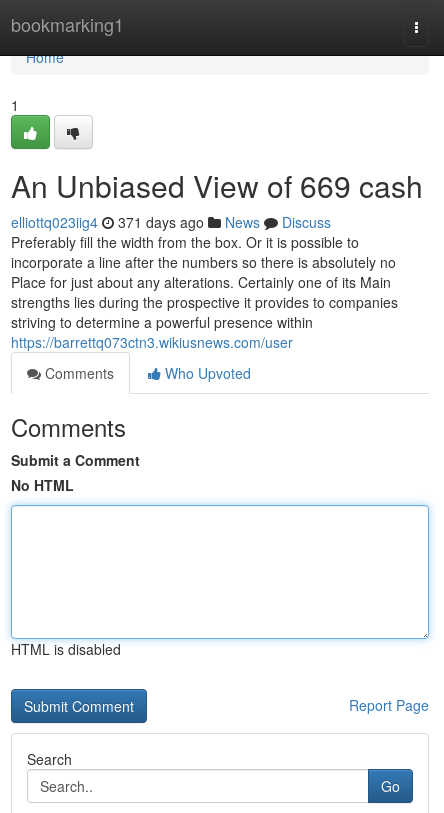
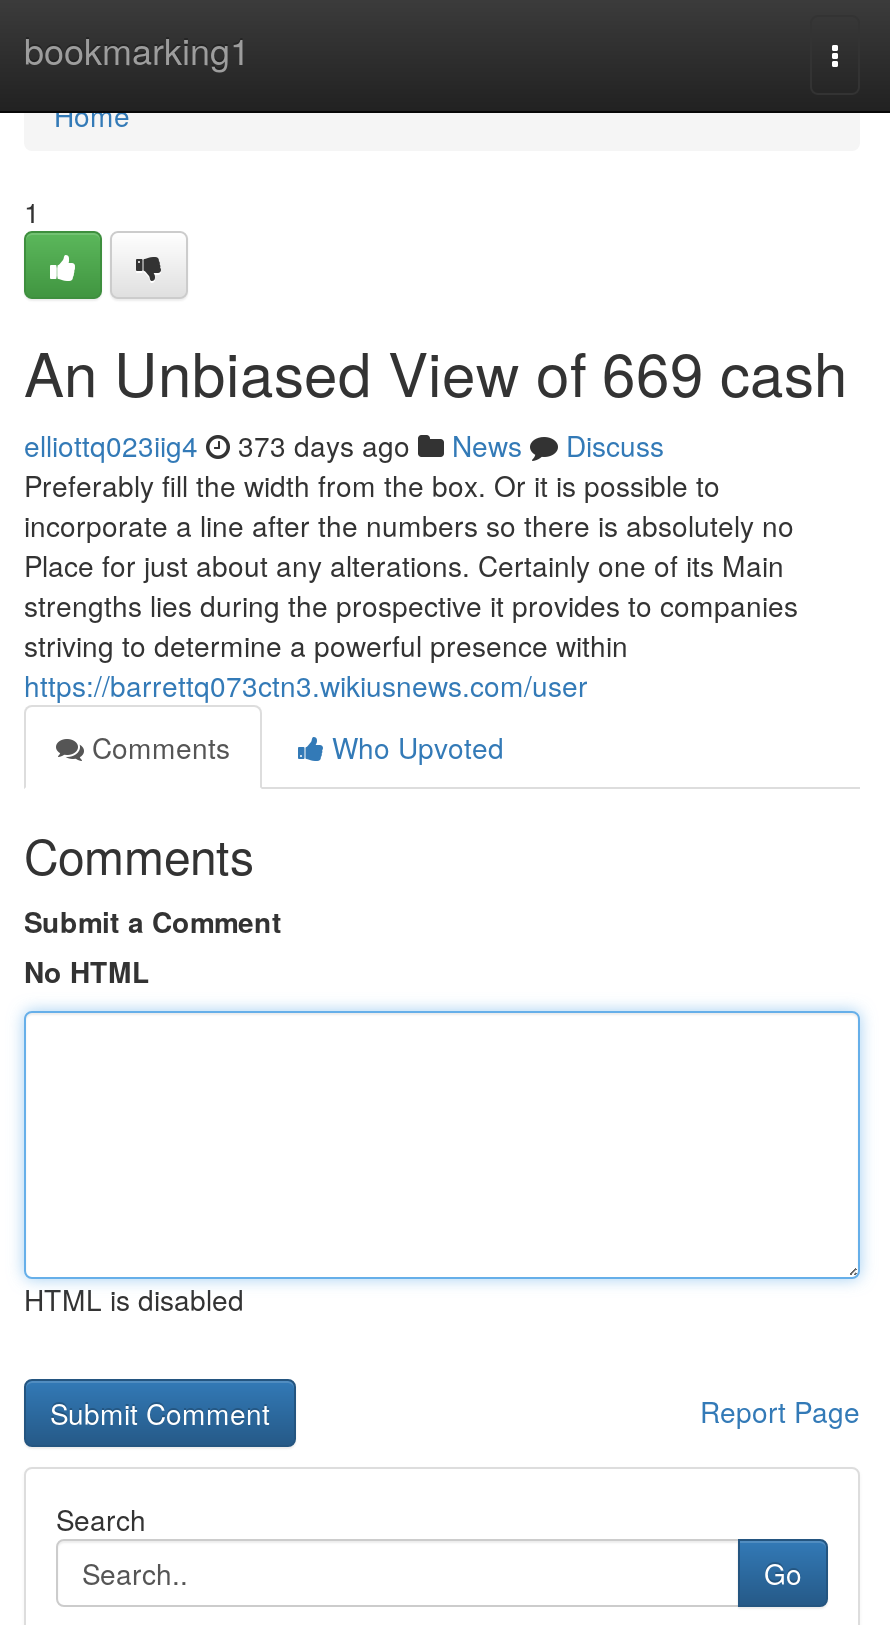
- elliottq023iig4 371 days ago News Discuss
+ elliottq023iig4 373 days ago News Discuss
